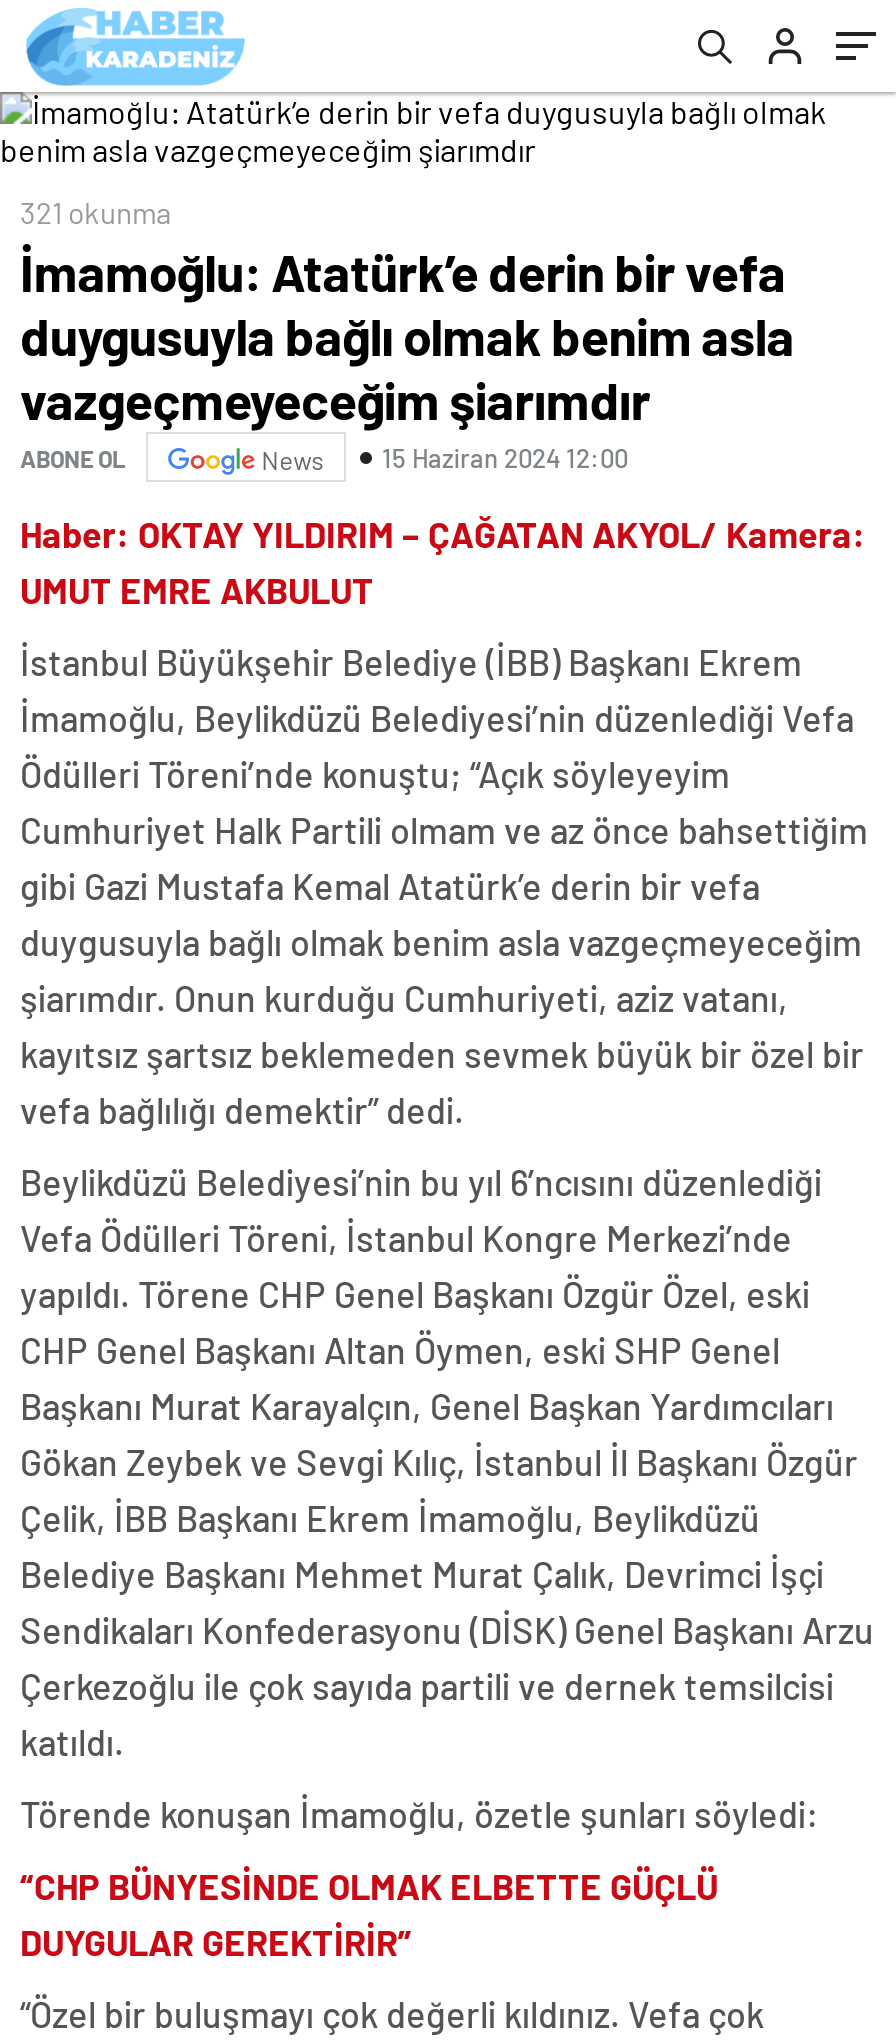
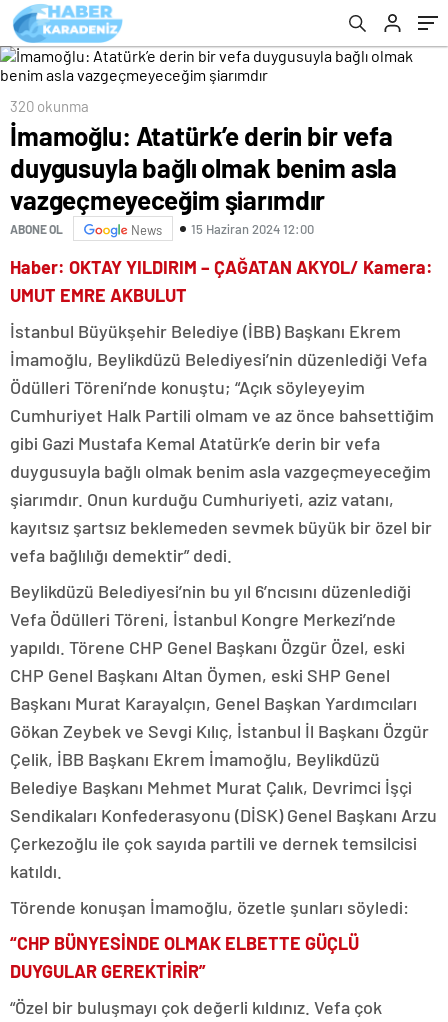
- 321 okunma
+ 320 okunma
